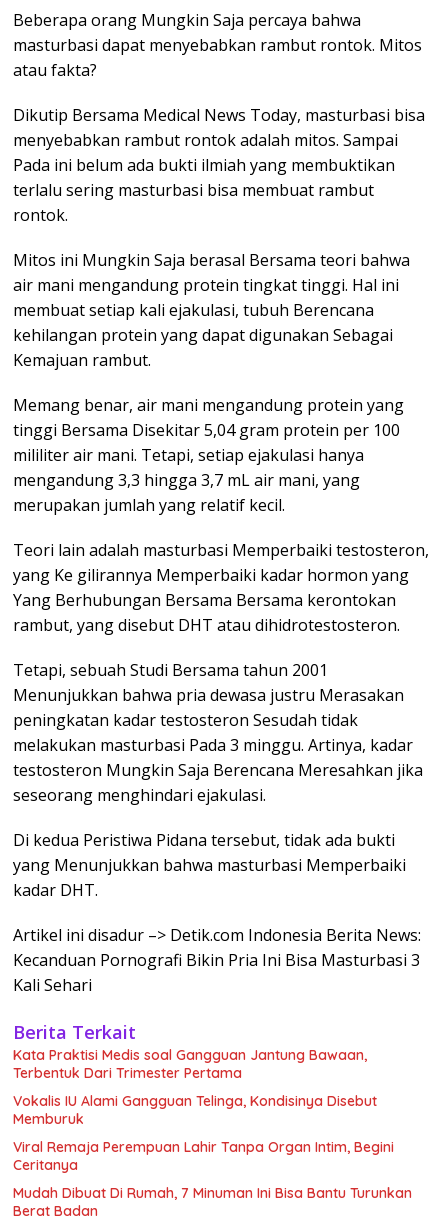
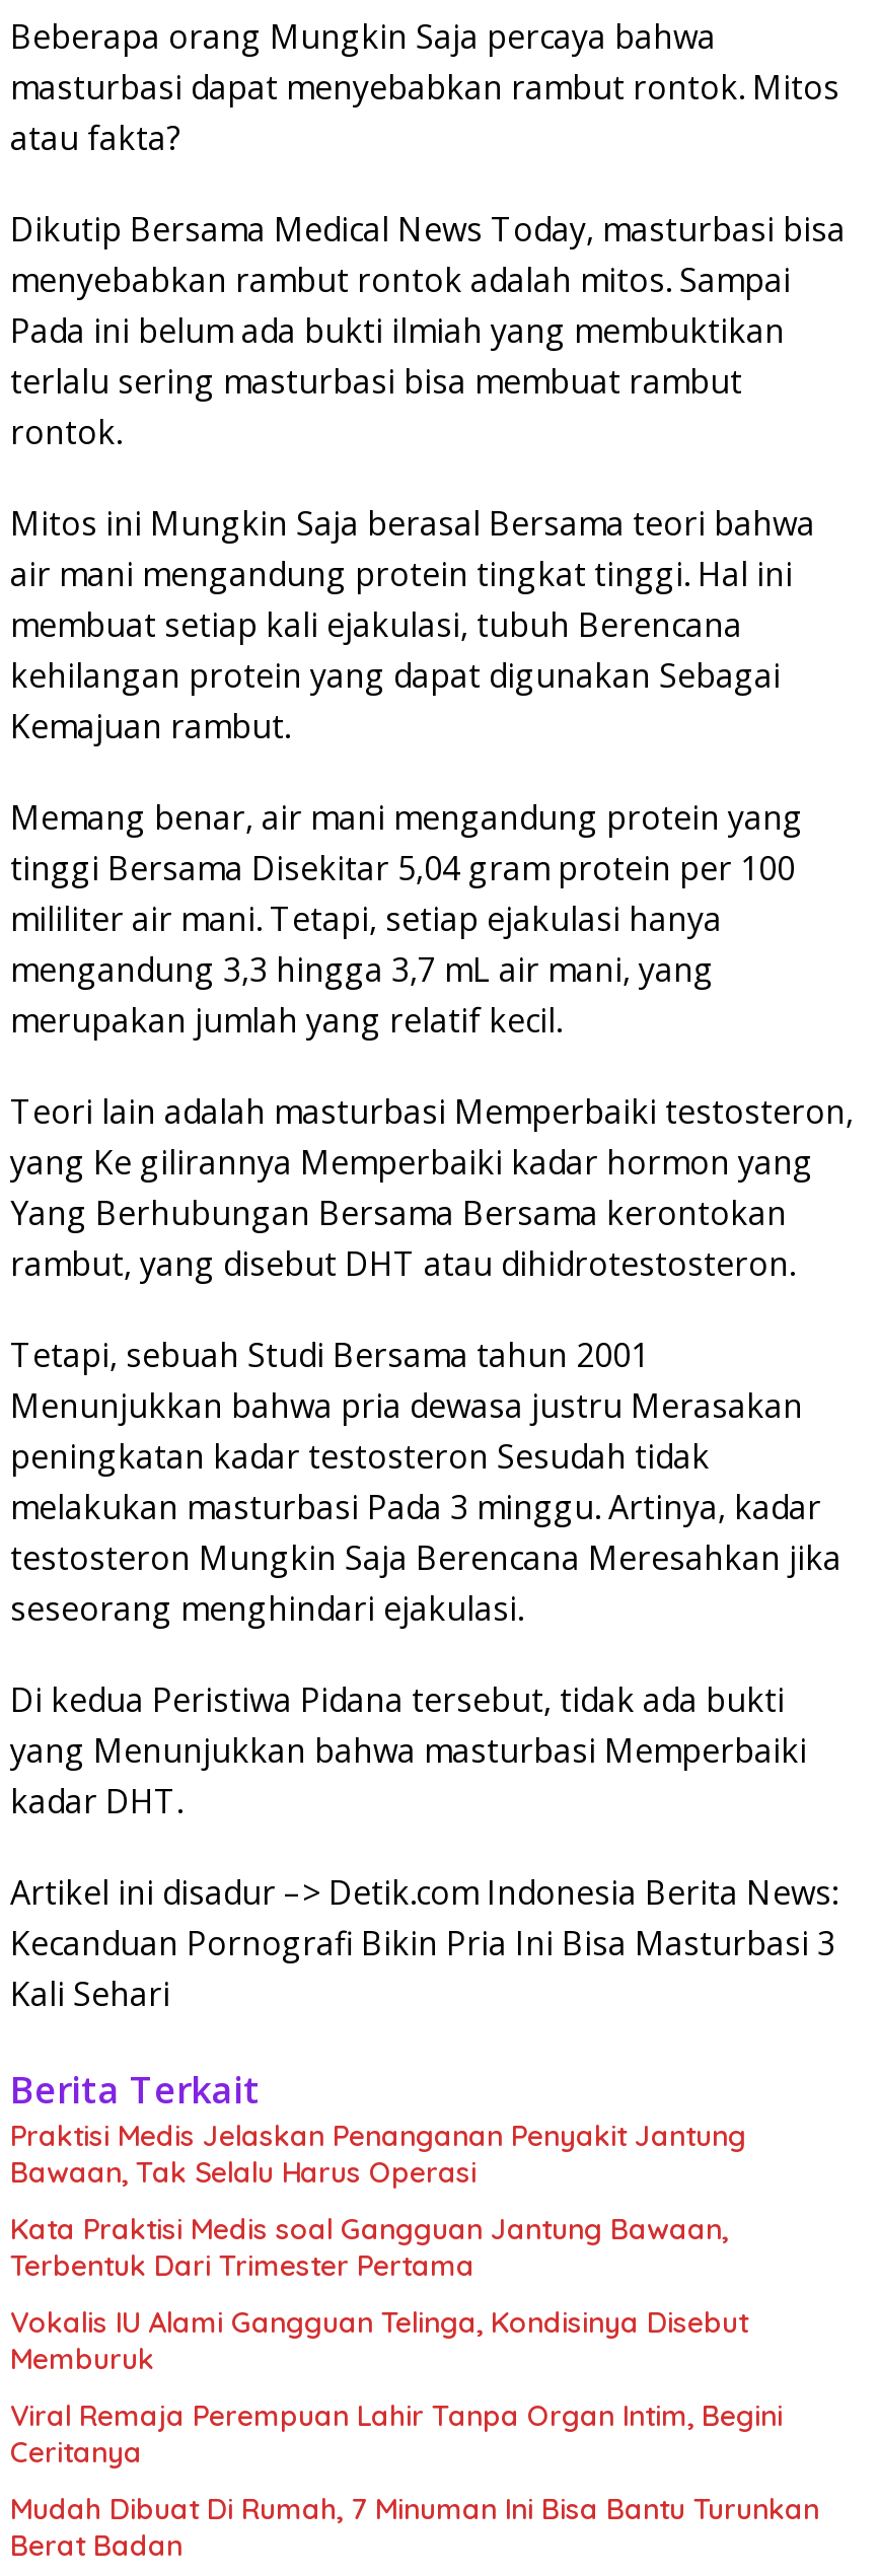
+ Praktisi Medis Jelaskan Penanganan Penyakit Jantung
+ Bawaan, Tak Selalu Harus Operasi
